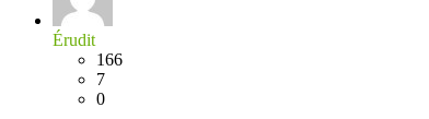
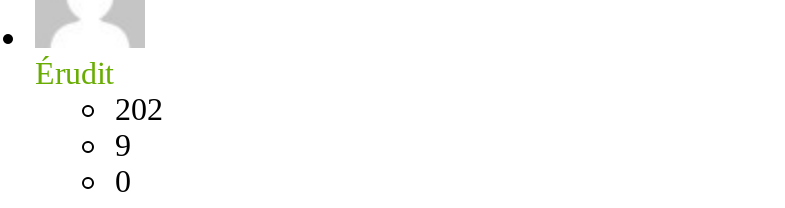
- 166
+ 202

- 7
+ 9
